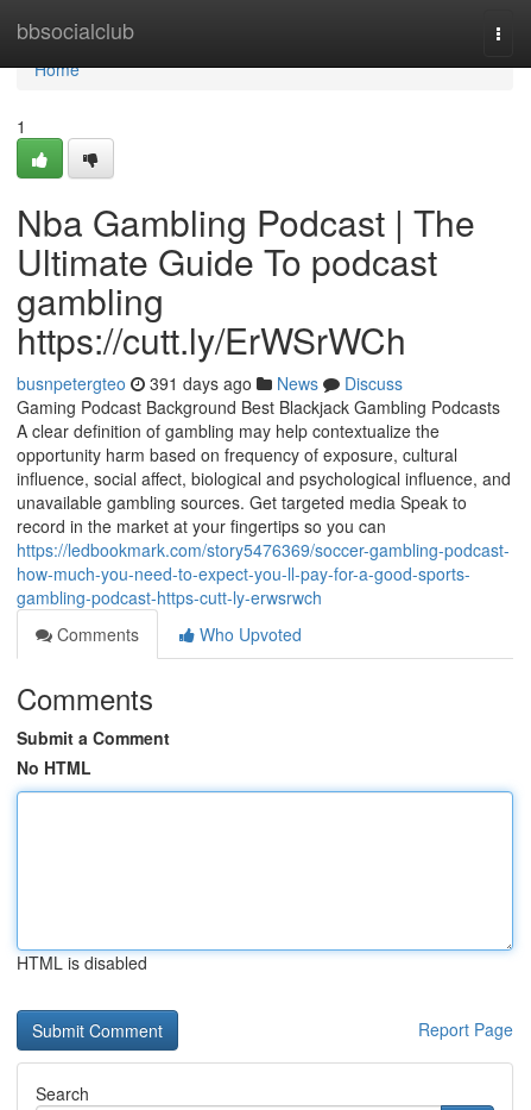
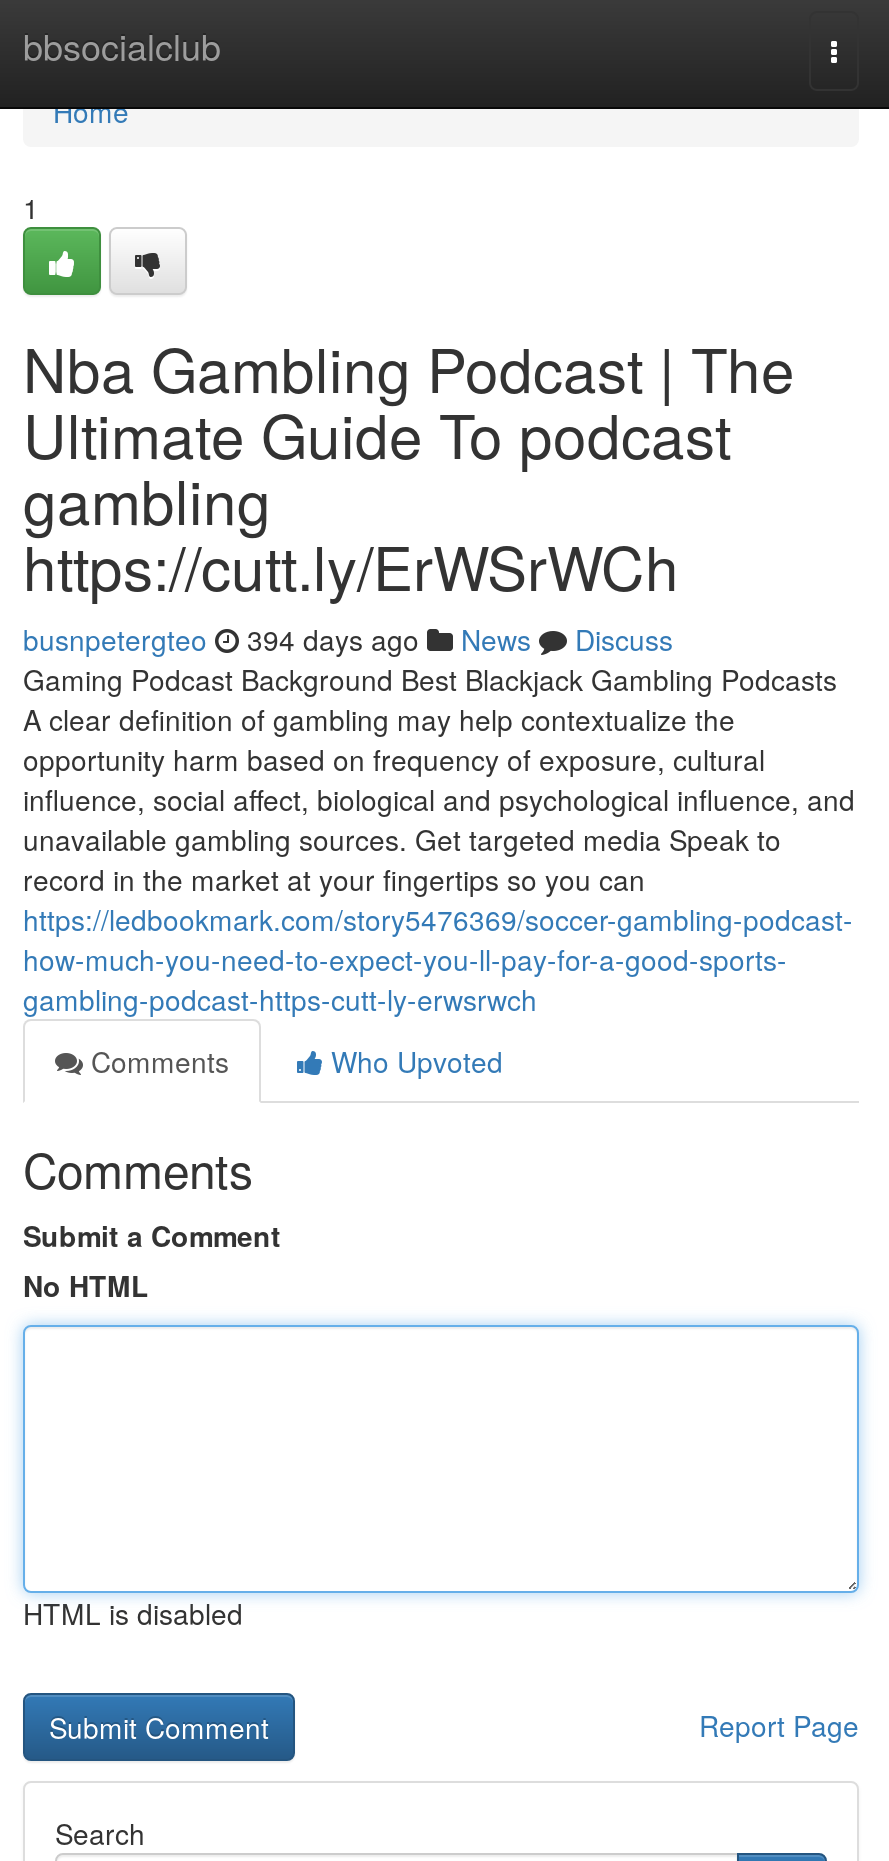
- busnpetergteo 391 days ago News Discuss
+ busnpetergteo 394 days ago News Discuss
